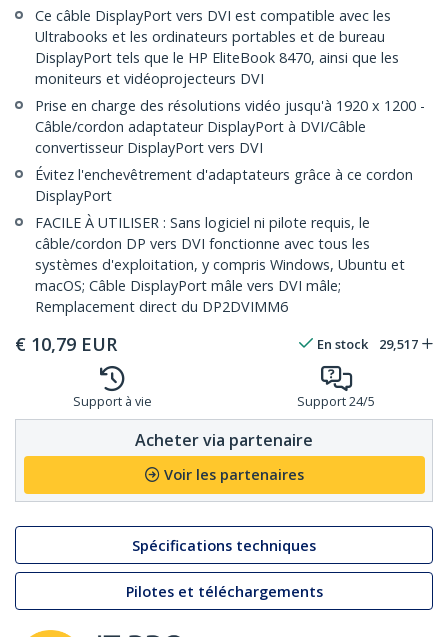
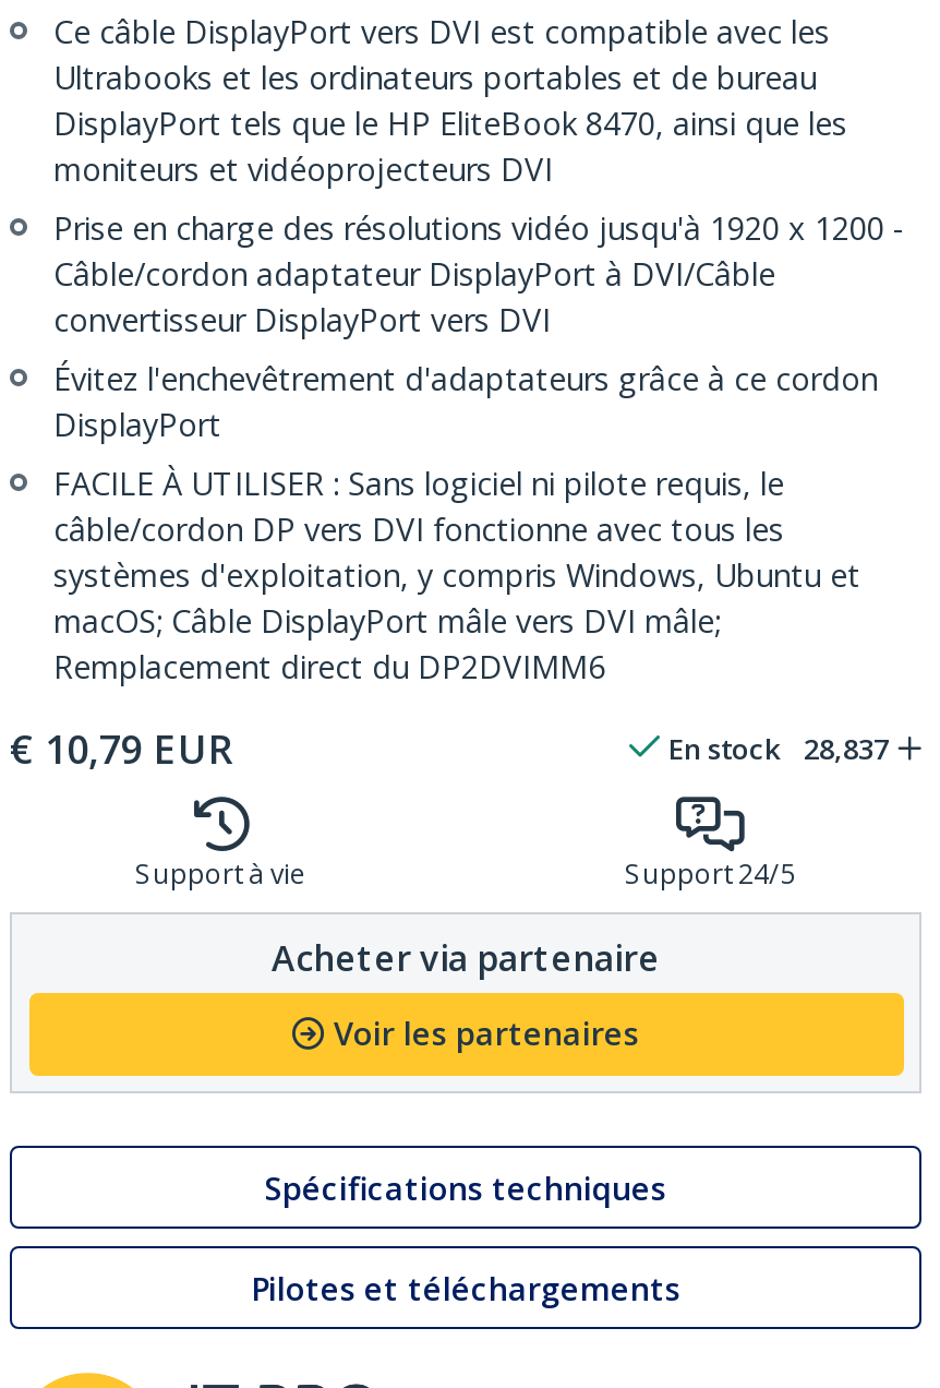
- En stock 29,517
+ En stock 28,837
